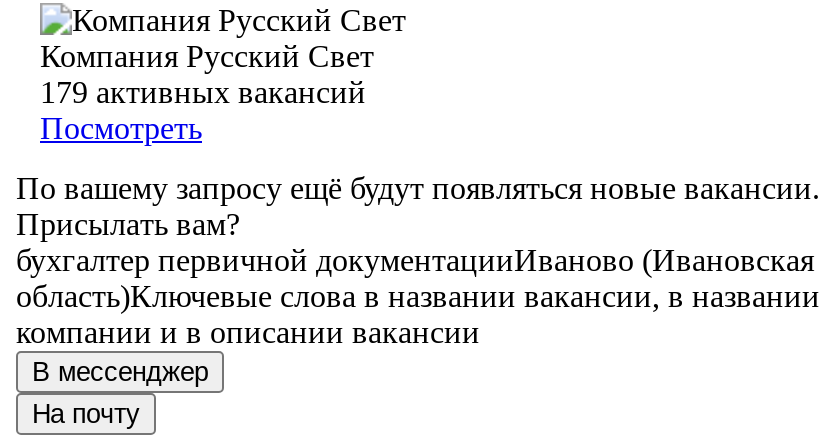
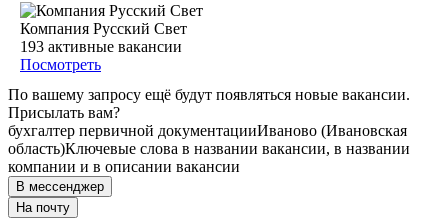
- 179 активных вакансий
+ 193 активные вакансии
